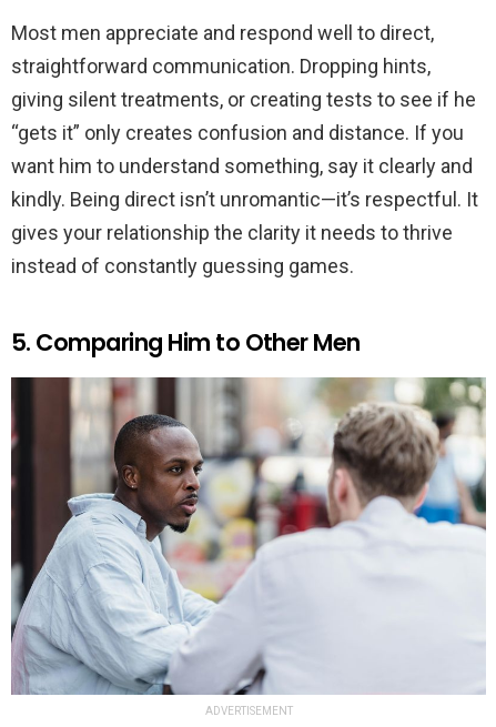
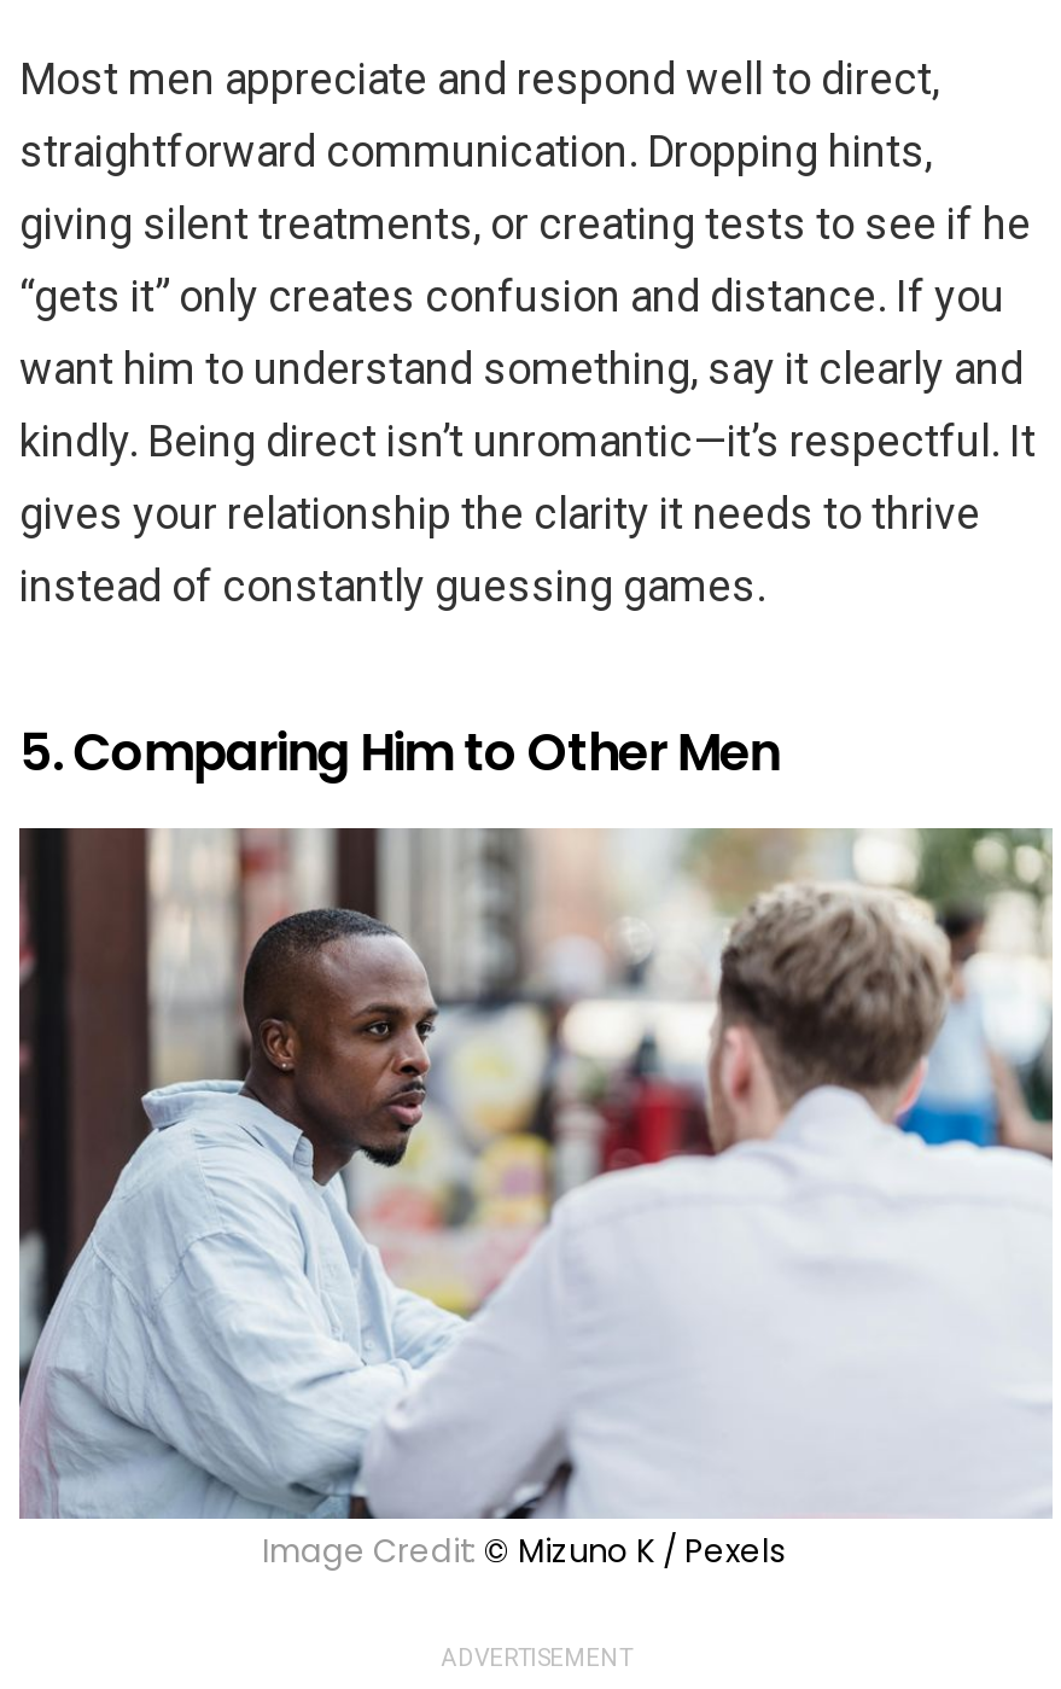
+ Image Credit: © Mizuno K / Pexels
